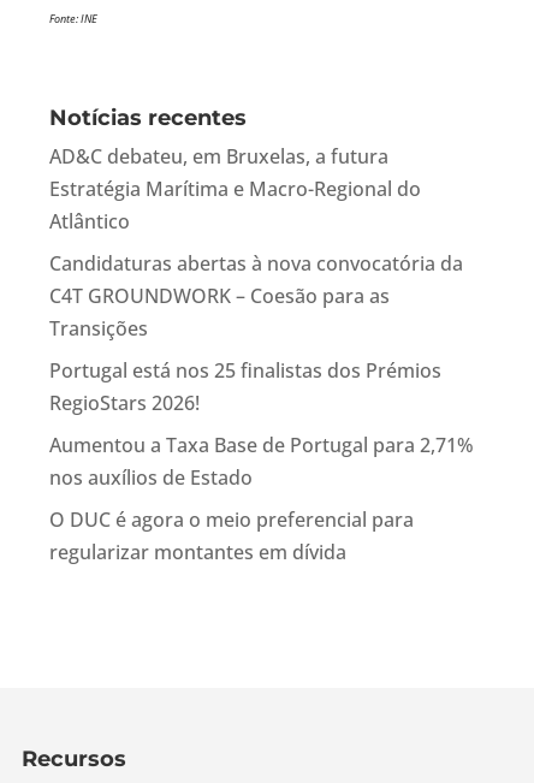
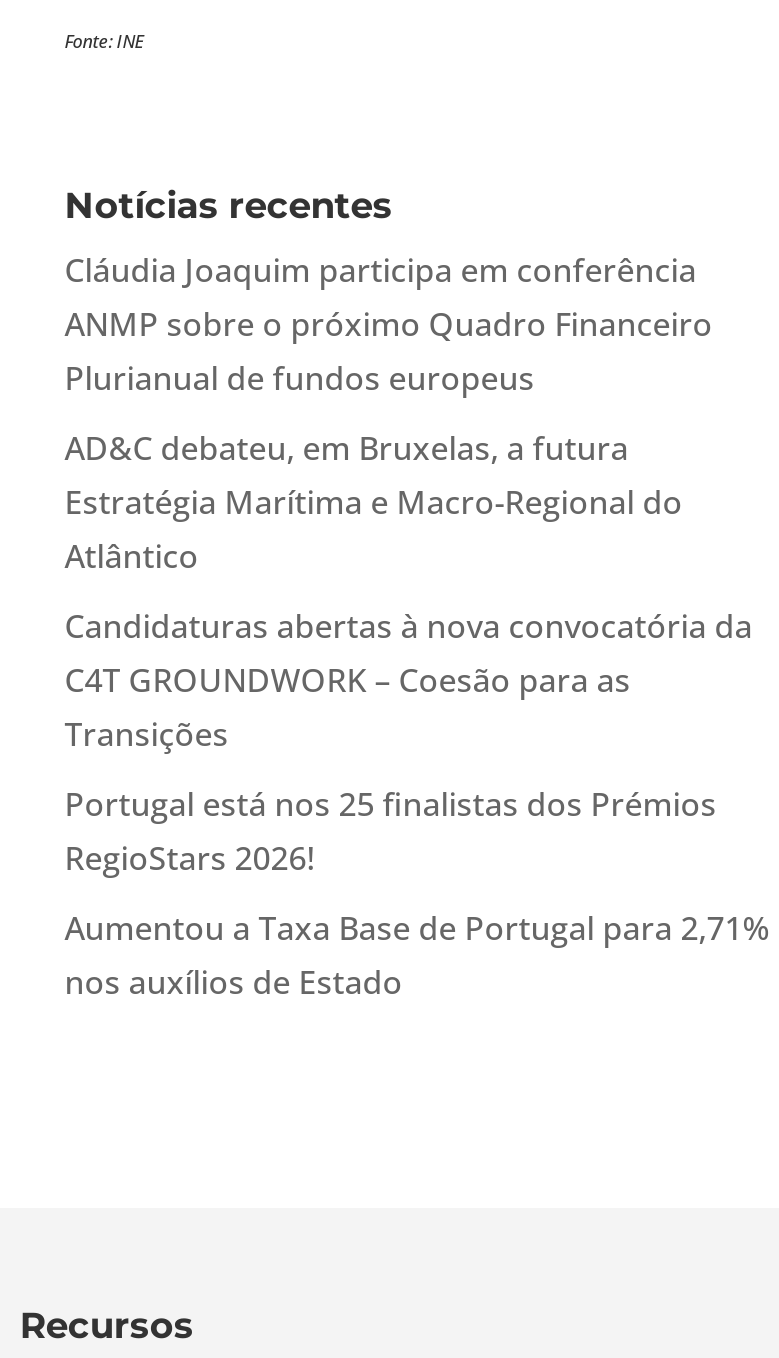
+ Cláudia Joaquim participa em conferência
+ ANMP sobre o próximo Quadro Financeiro
+ Plurianual de fundos europeus

moved down: AD&C debateu, em Bruxelas, a futura | Estratégia Marítima e Macro-Regional do | Atlântico | ... | Aumentou a Taxa Base de Portugal para 2,71% | nos auxílios de Estado

- O DUC é agora o meio preferencial para
- regularizar montantes em dívida
